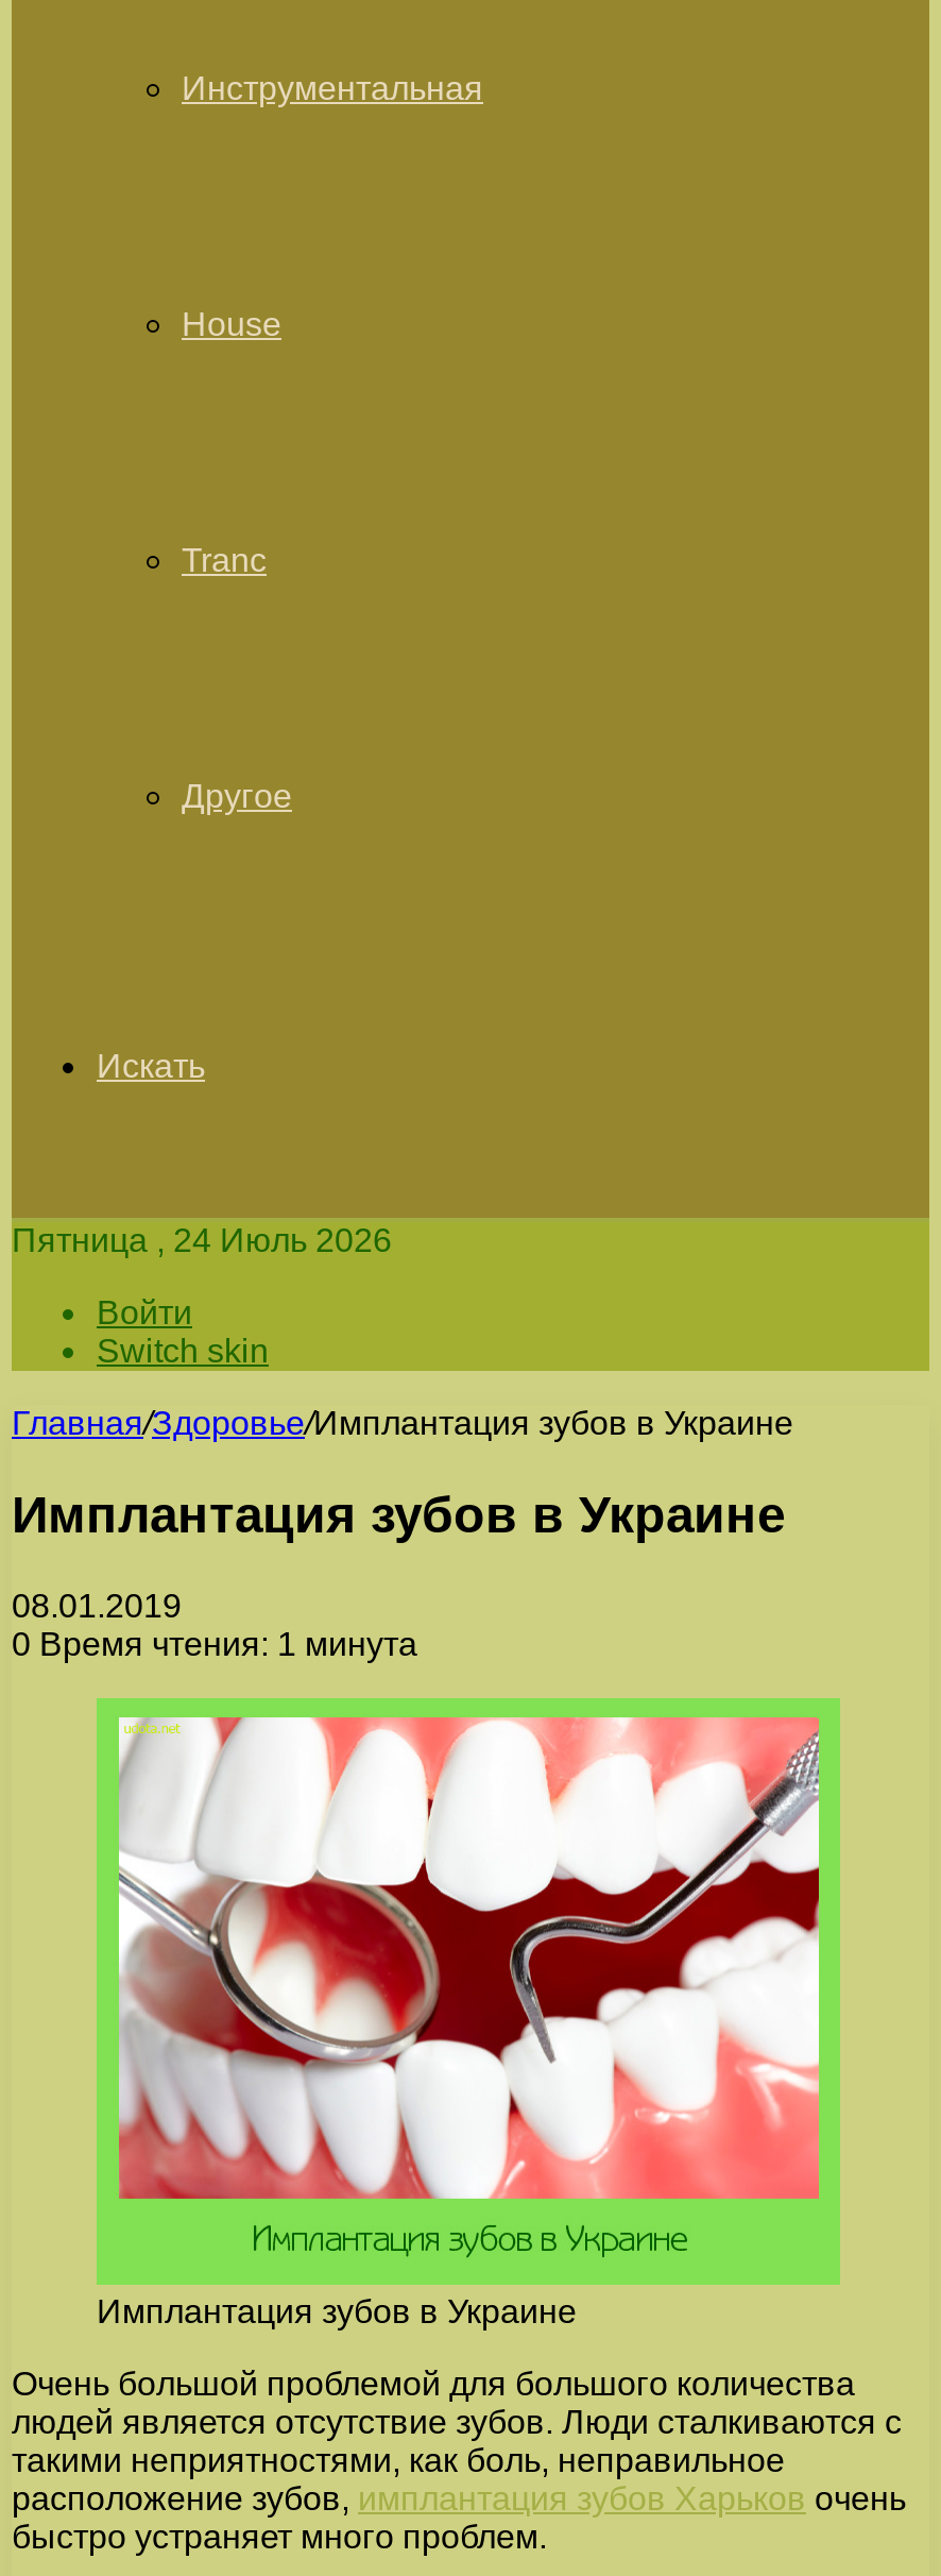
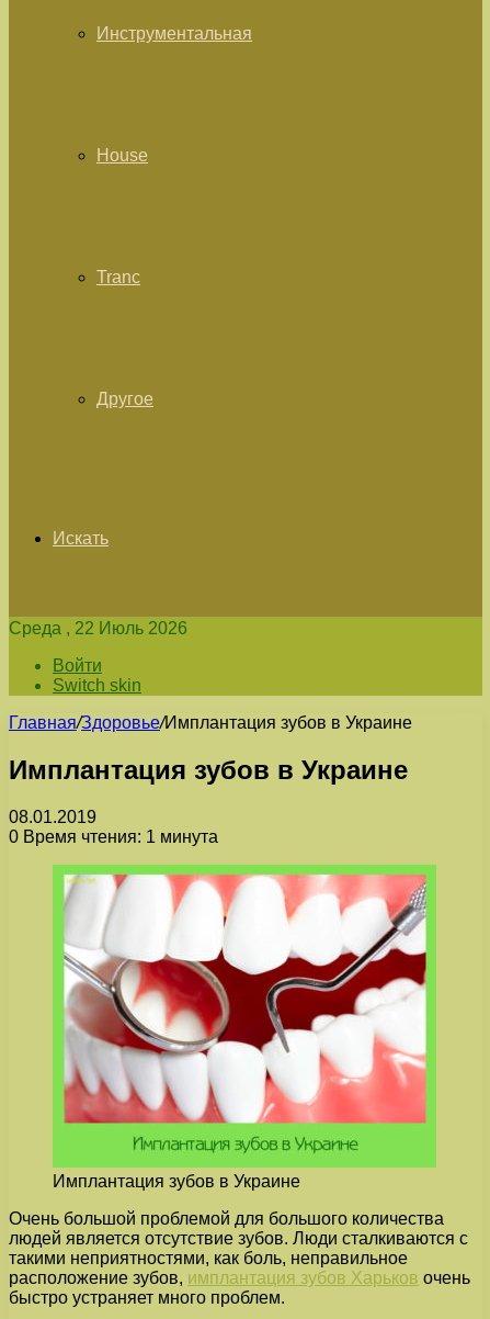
- Пятница , 24 Июль 2026
+ Среда , 22 Июль 2026
